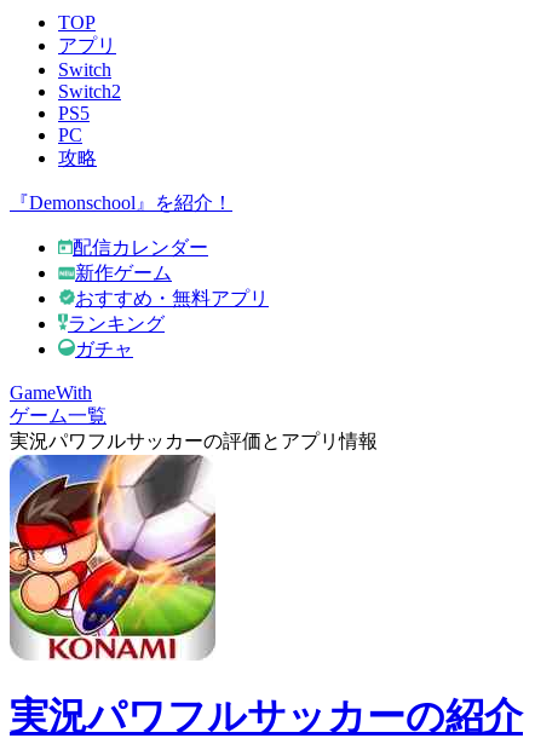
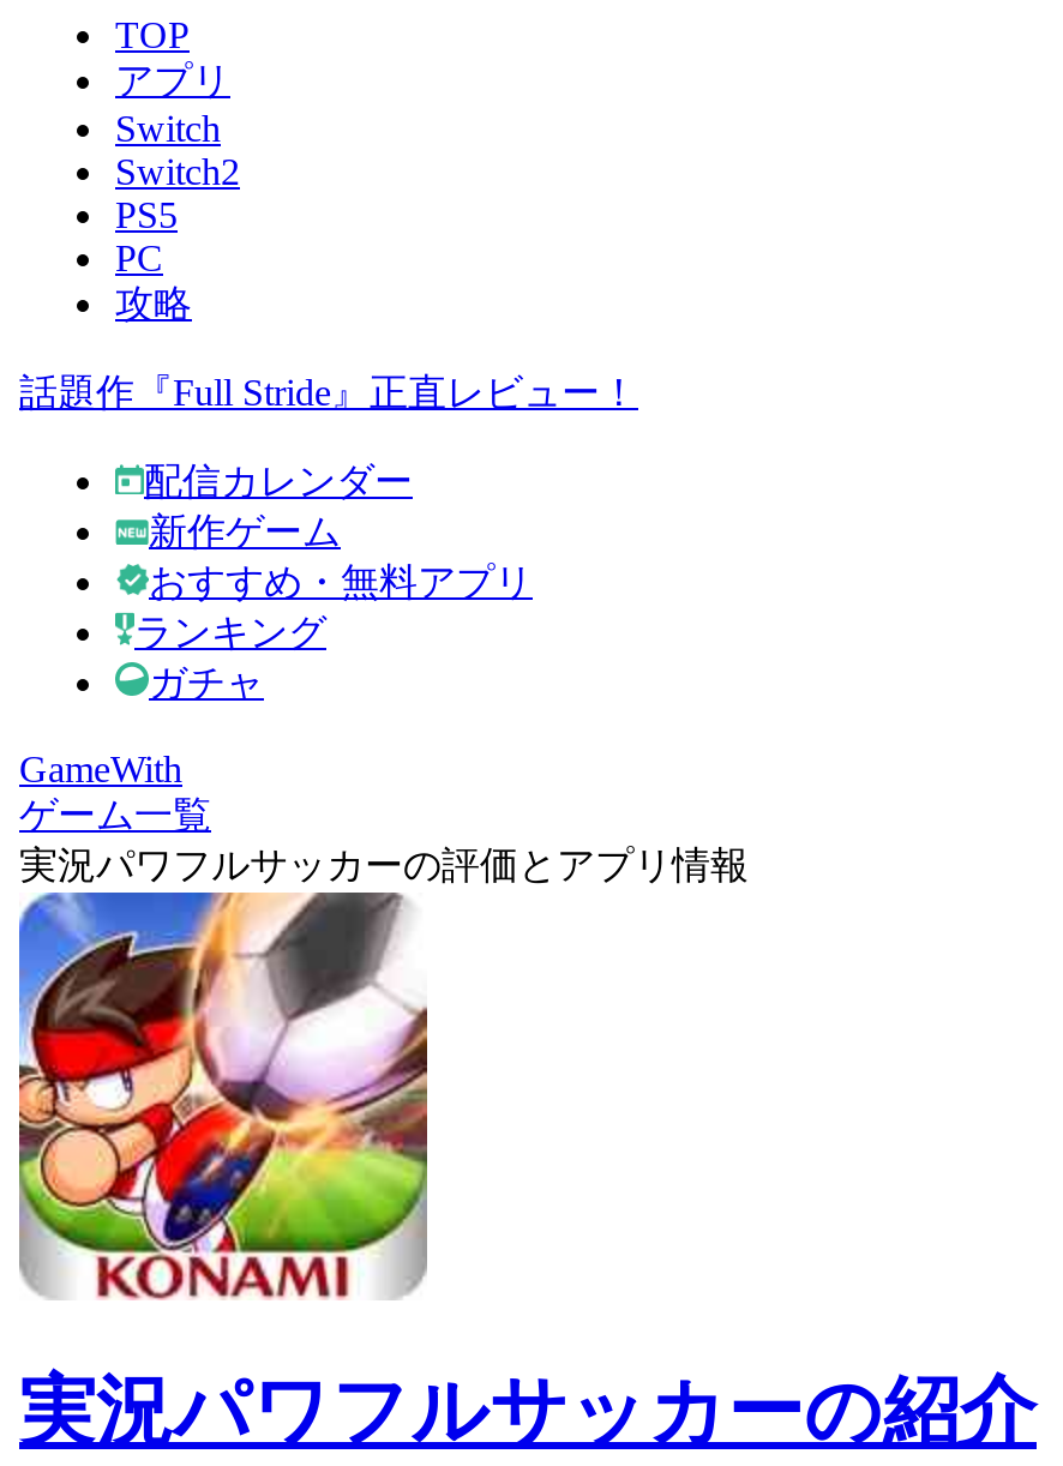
- 『Demonschool』を紹介！
+ 話題作『Full Stride』正直レビュー！
